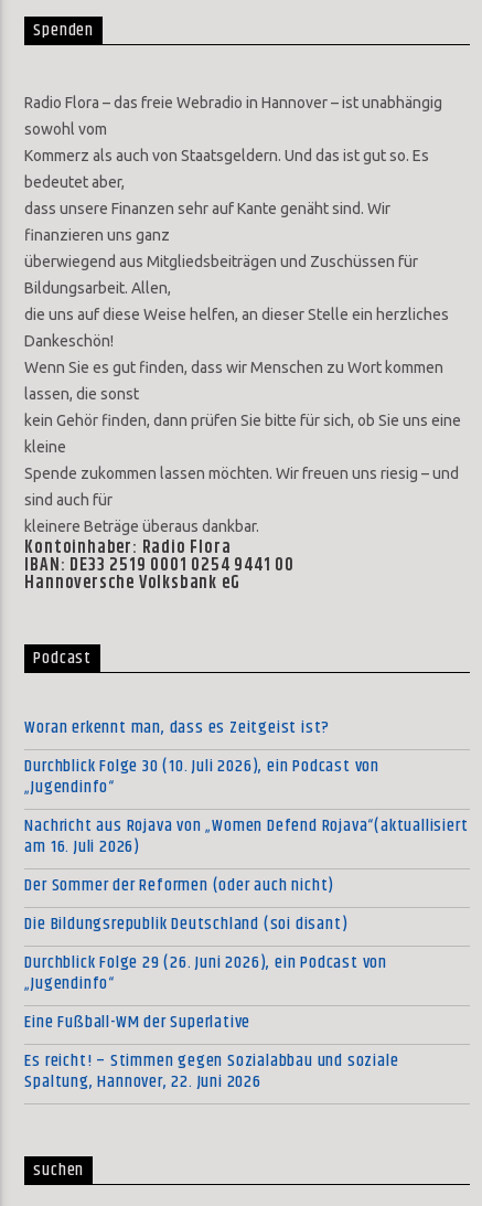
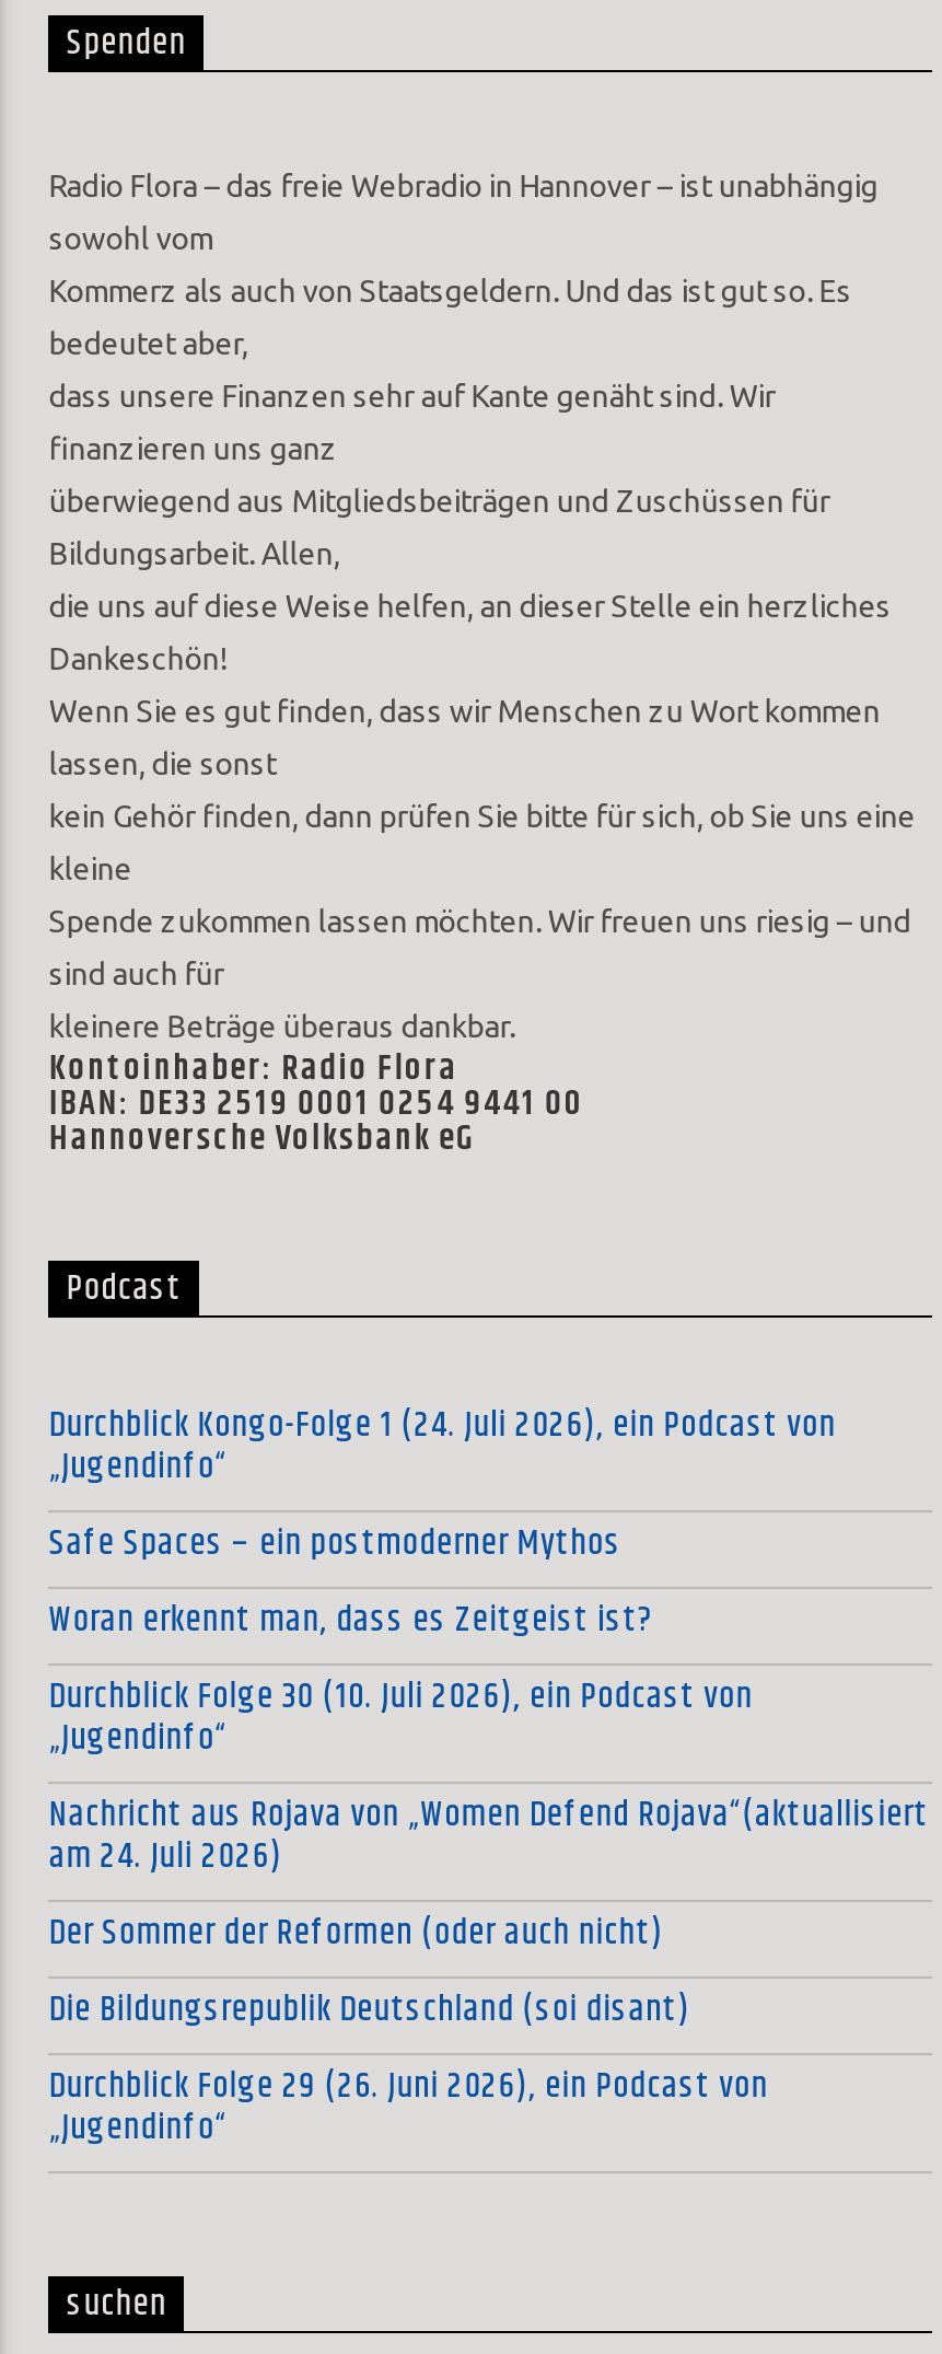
+ Durchblick Kongo-Folge 1 (24. Juli 2026), ein Podcast von
+ „Jugendinfo“
+ Safe Spaces – ein postmoderner Mythos

moved down: Woran erkennt man, dass es Zeitgeist ist? | Durchblick Folge 30 (10. Juli 2026), ein Podcast von | „Jugendinfo“ | Nachricht aus Rojava von „Women Defend Rojava“(aktuallisiert

- am 16. Juli 2026)
+ am 24. Juli 2026)

moved down: Der Sommer der Reformen (oder auch nicht) | Die Bildungsrepublik Deutschland (soi disant) | Durchblick Folge 29 (26. Juni 2026), ein Podcast von | „Jugendinfo“

- Eine Fußball-WM der Superlative
- Es reicht! – Stimmen gegen Sozialabbau und soziale
- Spaltung, Hannover, 22. Juni 2026
